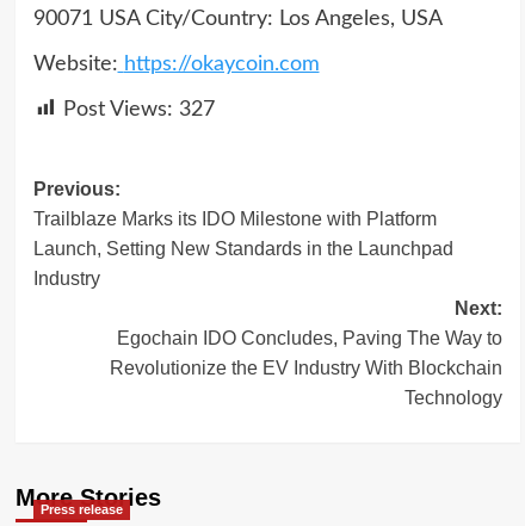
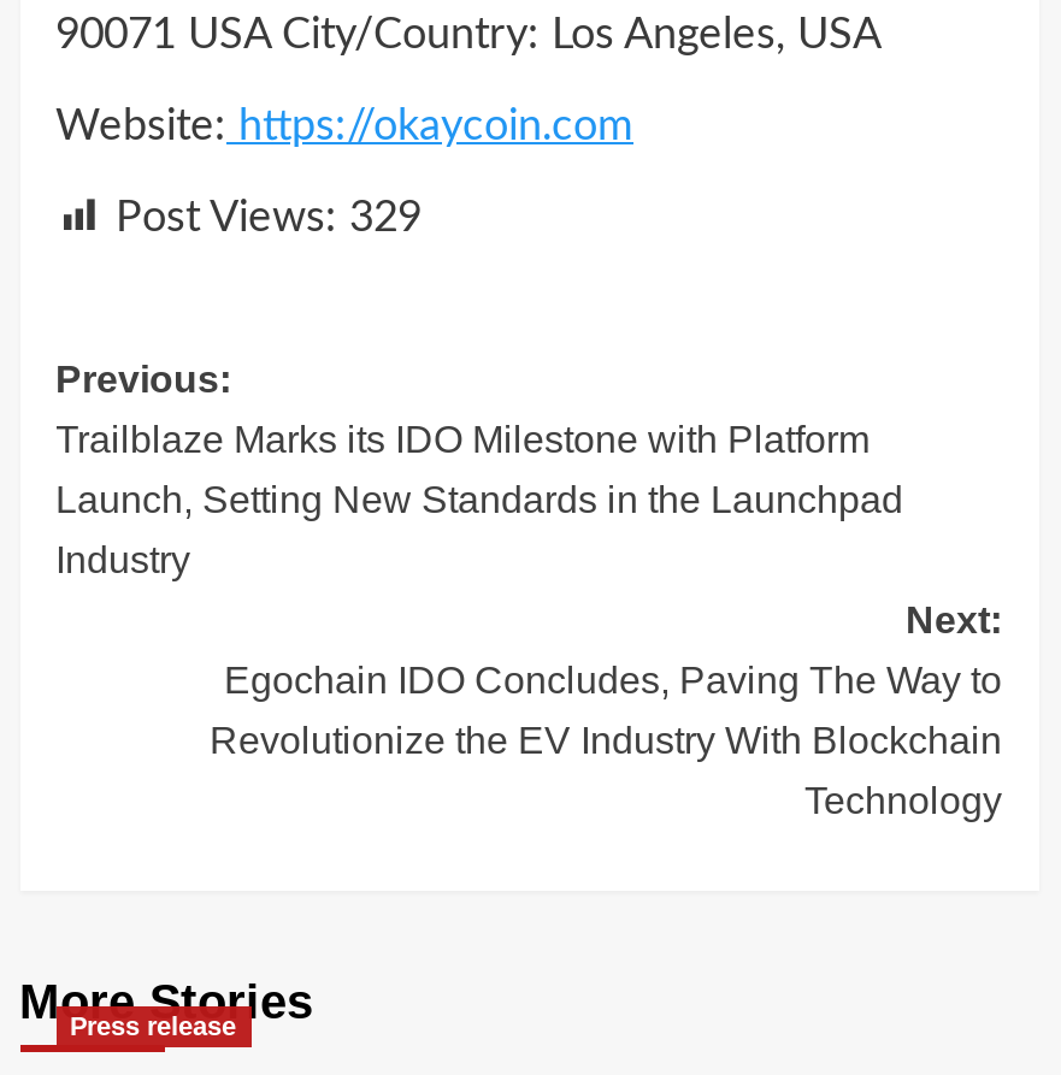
- Post Views: 327
+ Post Views: 329
